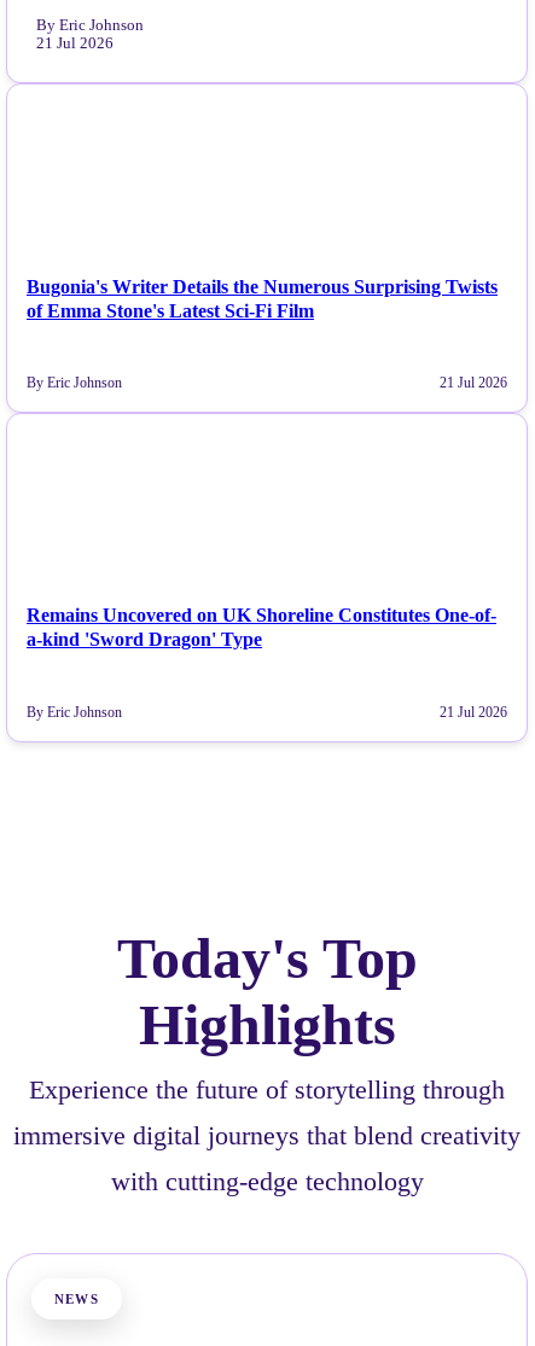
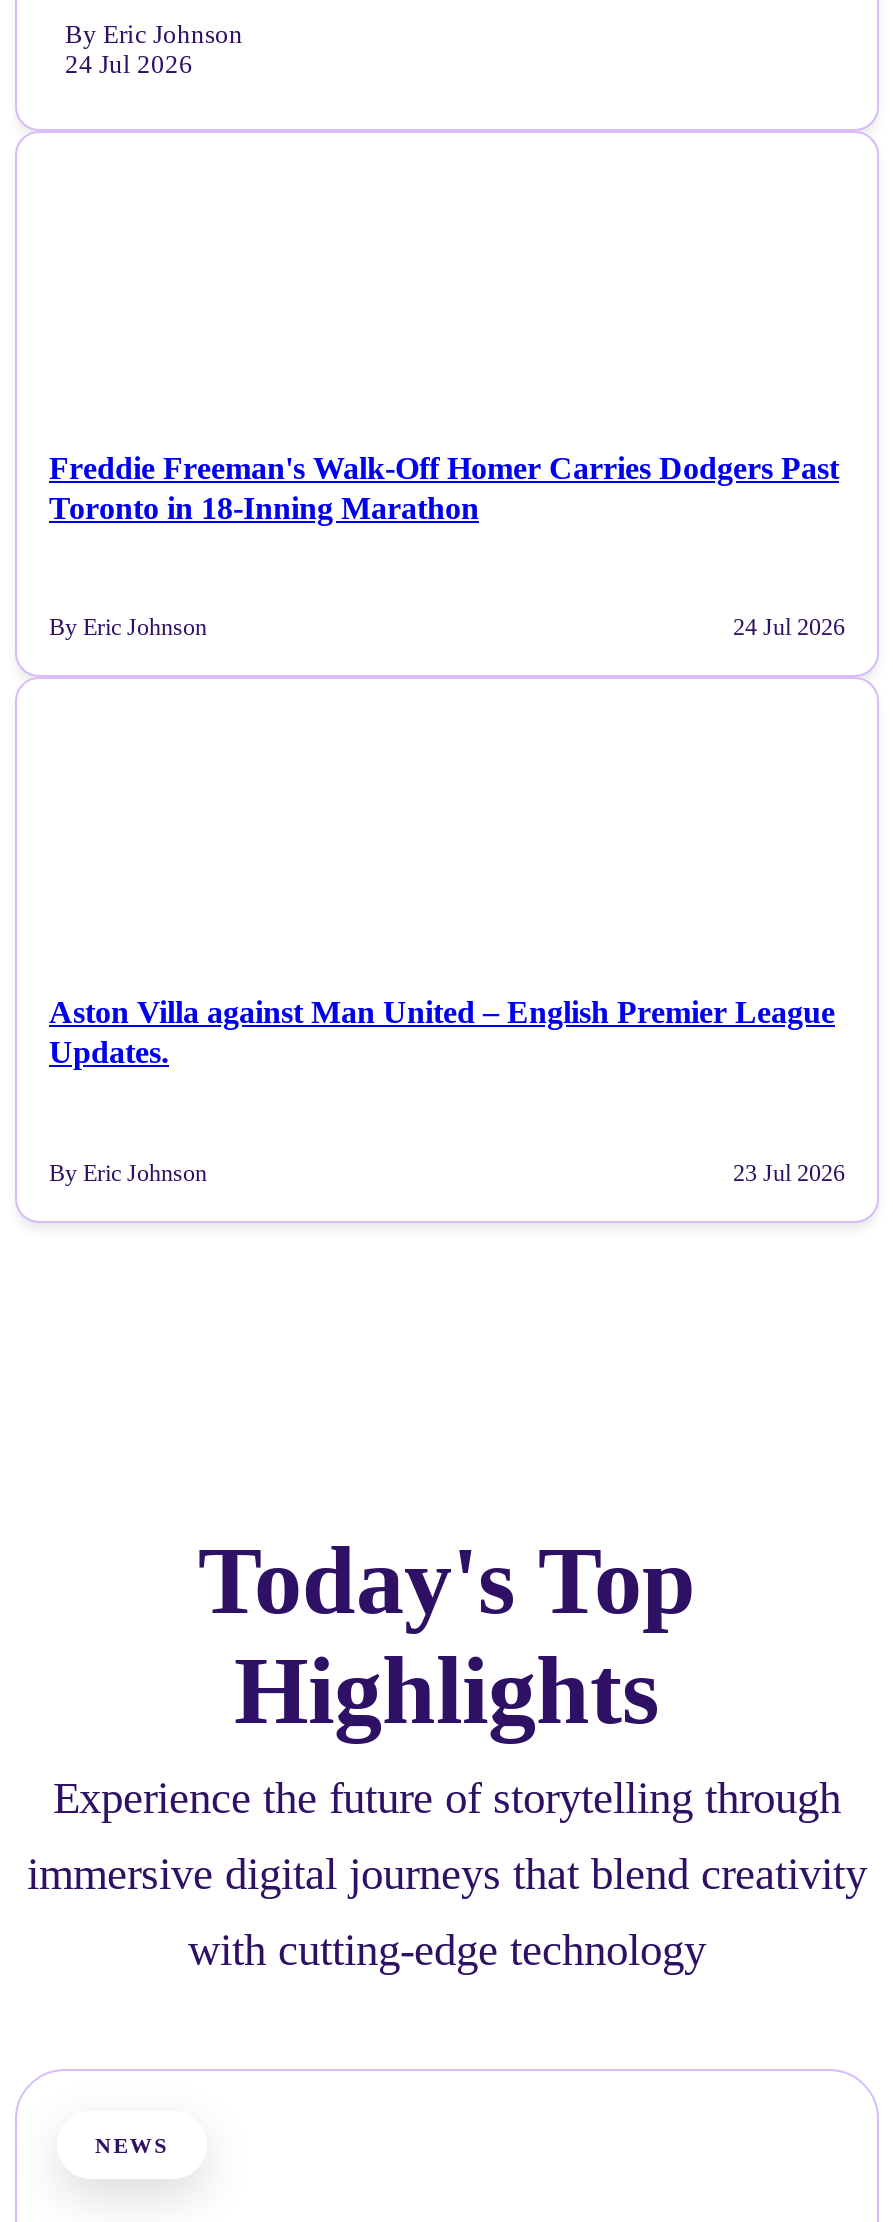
- 21 Jul 2026
+ 24 Jul 2026

- Bugonia's Writer Details the Numerous Surprising Twists
- of Emma Stone's Latest Sci-Fi Film
+ Freddie Freeman's Walk-Off Homer Carries Dodgers Past
+ Toronto in 18-Inning Marathon

- 21 Jul 2026
+ 24 Jul 2026

- Remains Uncovered on UK Shoreline Constitutes One-of-
- a-kind 'Sword Dragon' Type
+ Aston Villa against Man United – English Premier League
+ Updates.

- 21 Jul 2026
+ 23 Jul 2026
